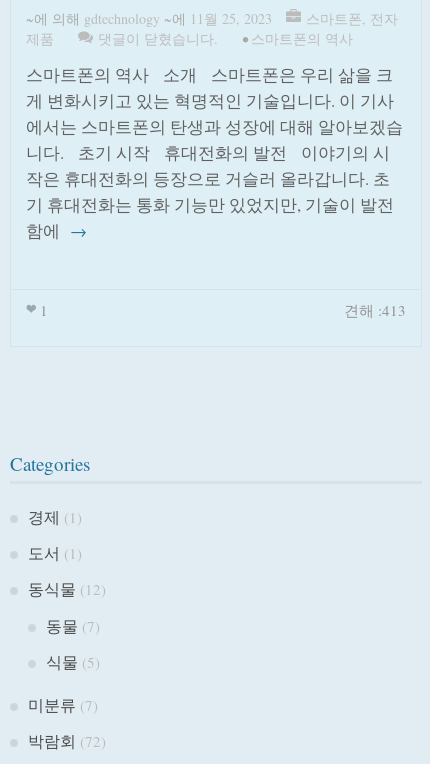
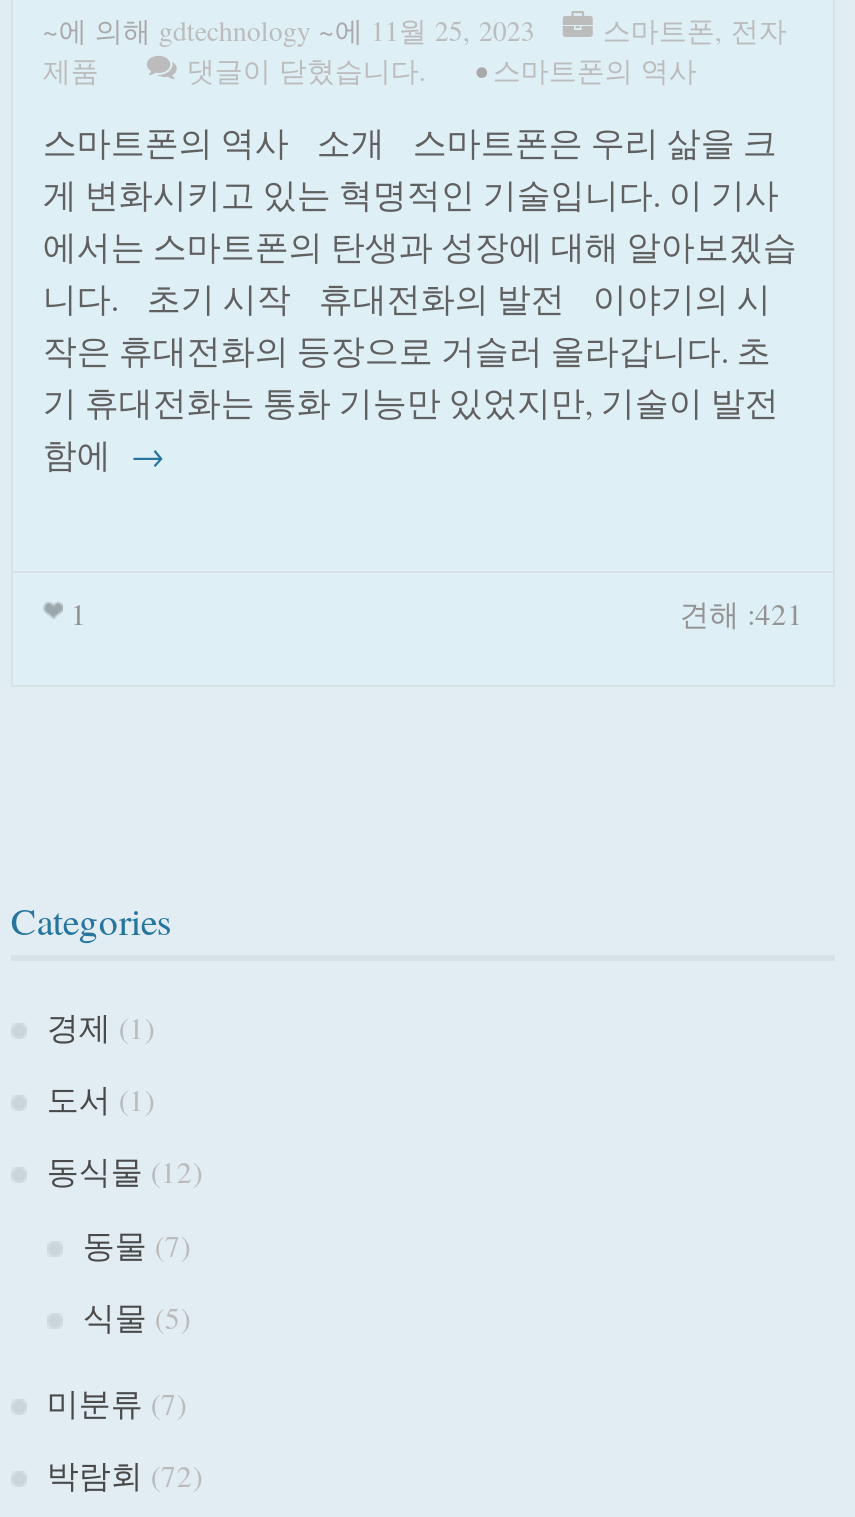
- 견해 :413
+ 견해 :421
